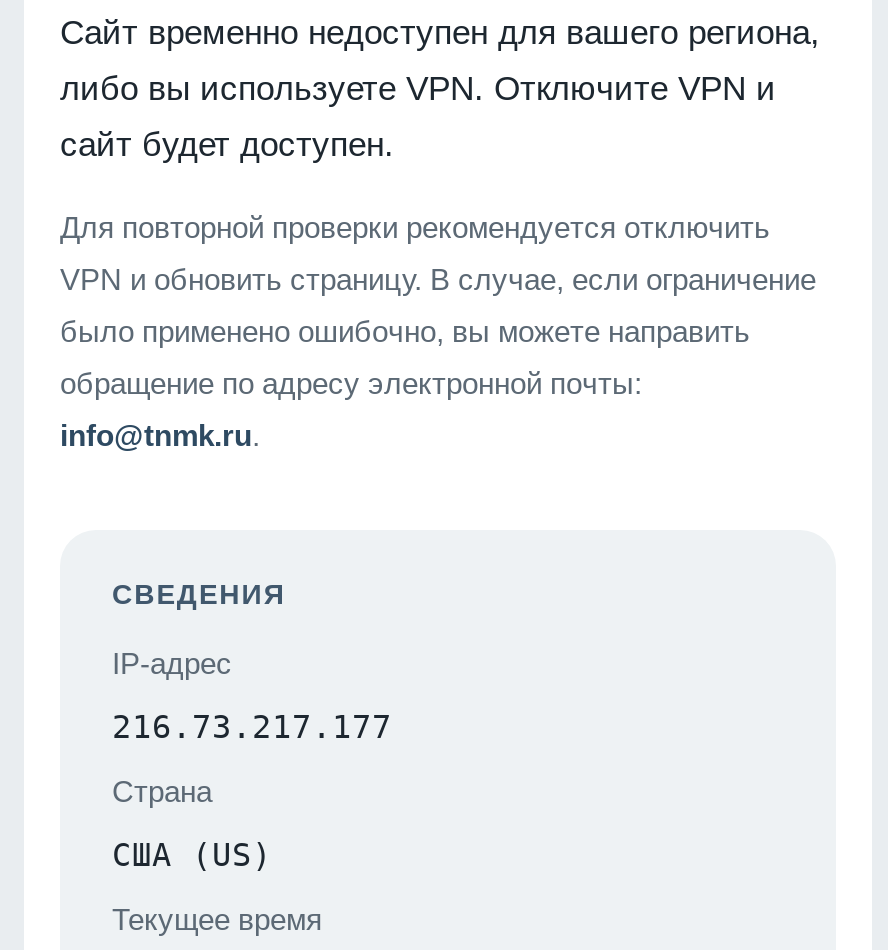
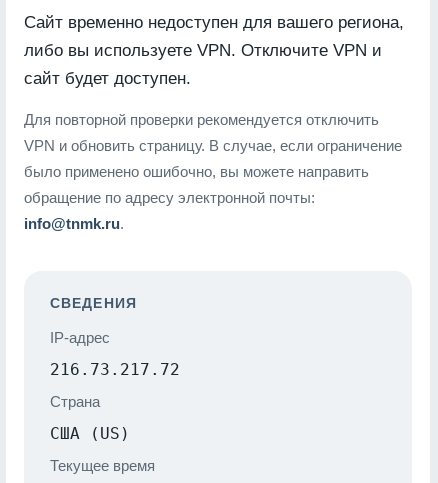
- 216.73.217.177
+ 216.73.217.72
